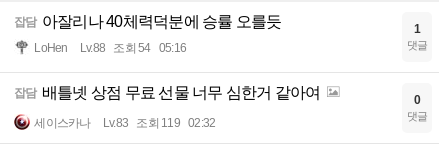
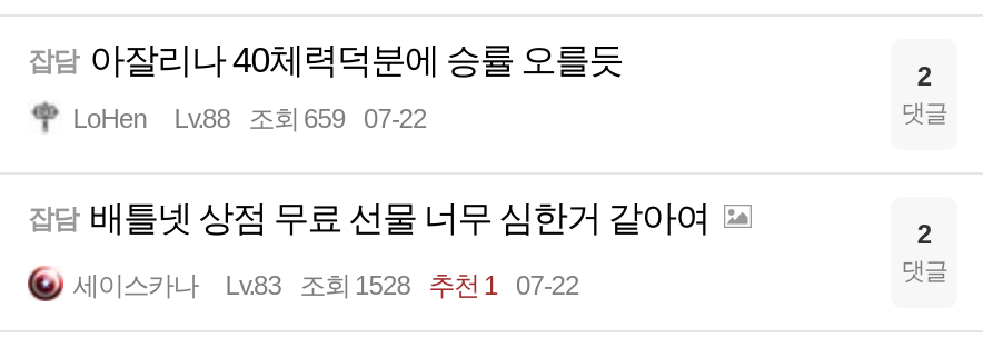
- 1
+ 2

- LoHen Lv.88 조회 54 05:16
+ LoHen Lv.88 조회 659 07-22

- 0
+ 2

- 세이스카나 Lv.83 조회 119 02:32
+ 세이스카나 Lv.83 조회 1528 추천 1 07-22
